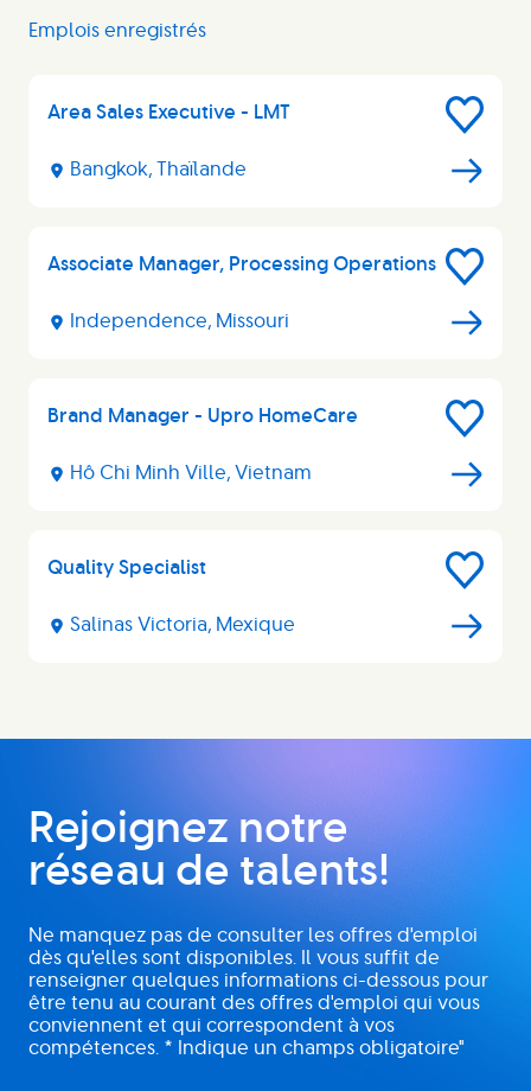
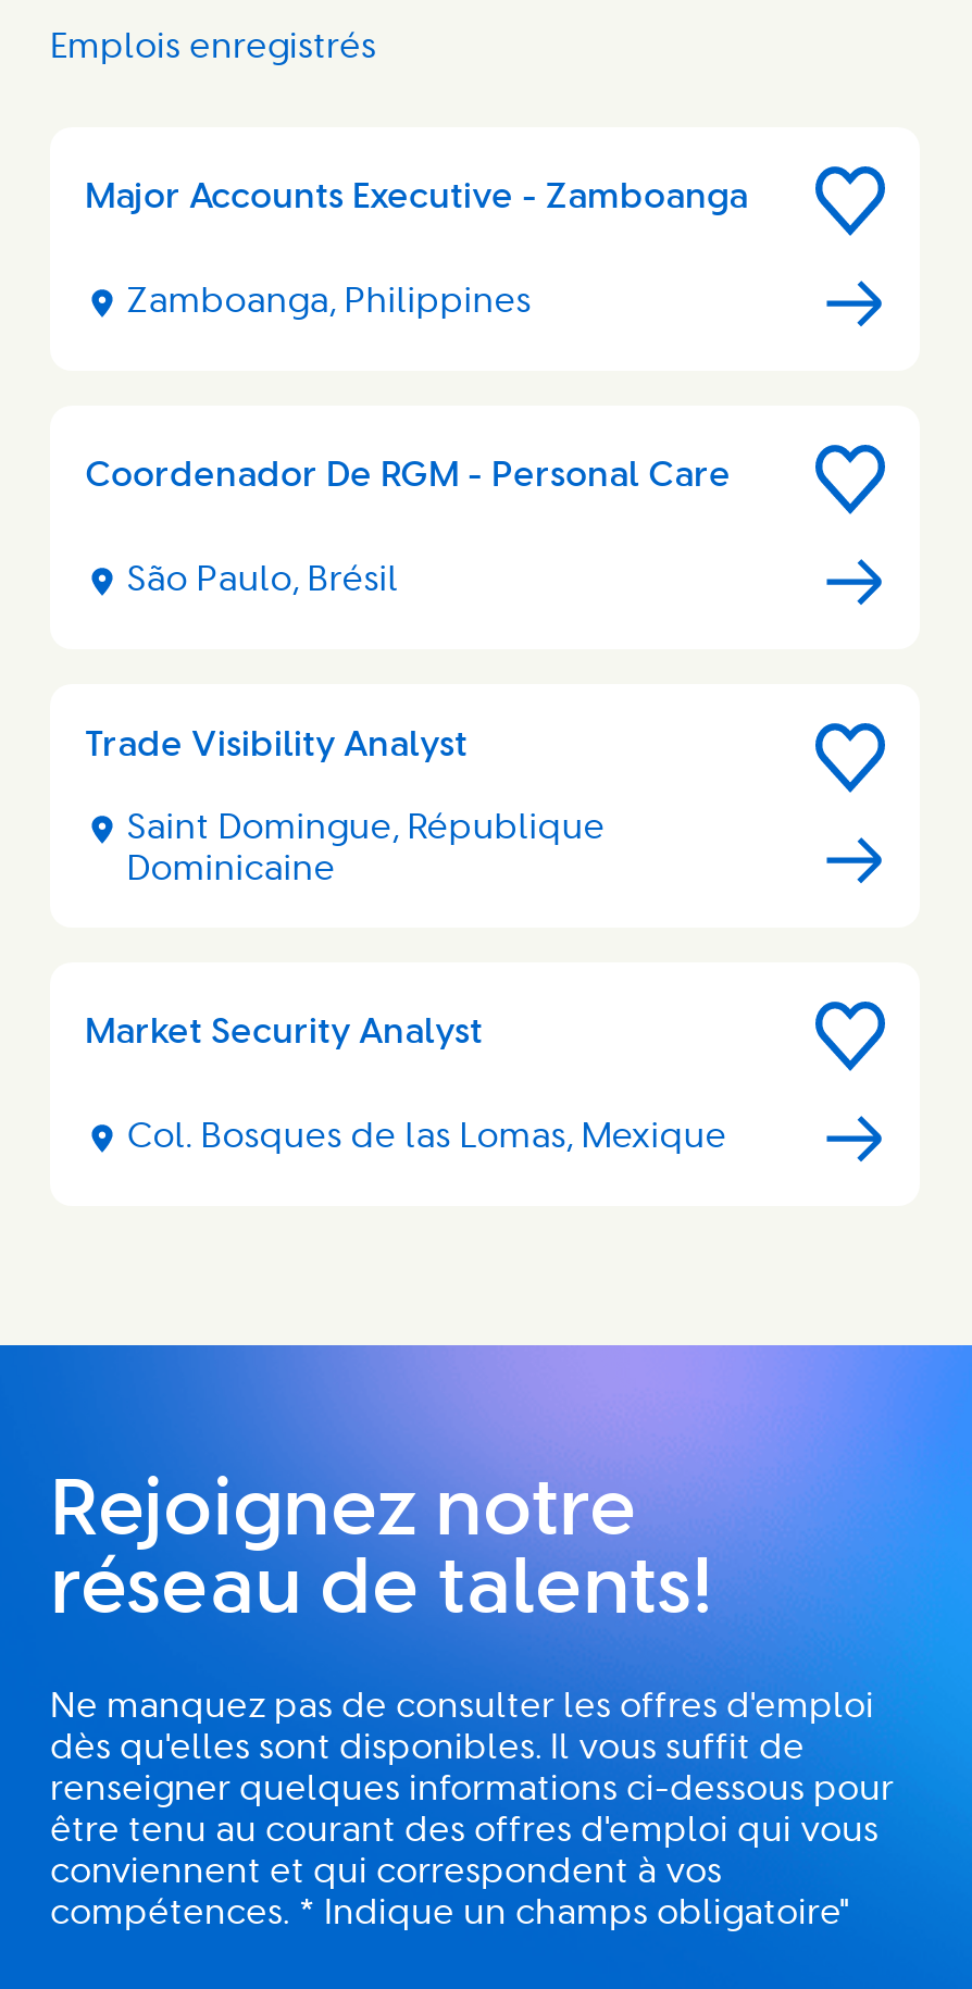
- Area Sales Executive - LMT
+ Major Accounts Executive - Zamboanga

- Bangkok, Thaïlande
+ Zamboanga, Philippines

- Associate Manager, Processing Operations
+ Coordenador De RGM - Personal Care

- Independence, Missouri
+ São Paulo, Brésil

- Brand Manager - Upro HomeCare
+ Trade Visibility Analyst

- Hô Chi Minh Ville, Vietnam
+ Saint Domingue, République
+ Dominicaine

- Quality Specialist
+ Market Security Analyst

- Salinas Victoria, Mexique
+ Col. Bosques de las Lomas, Mexique
